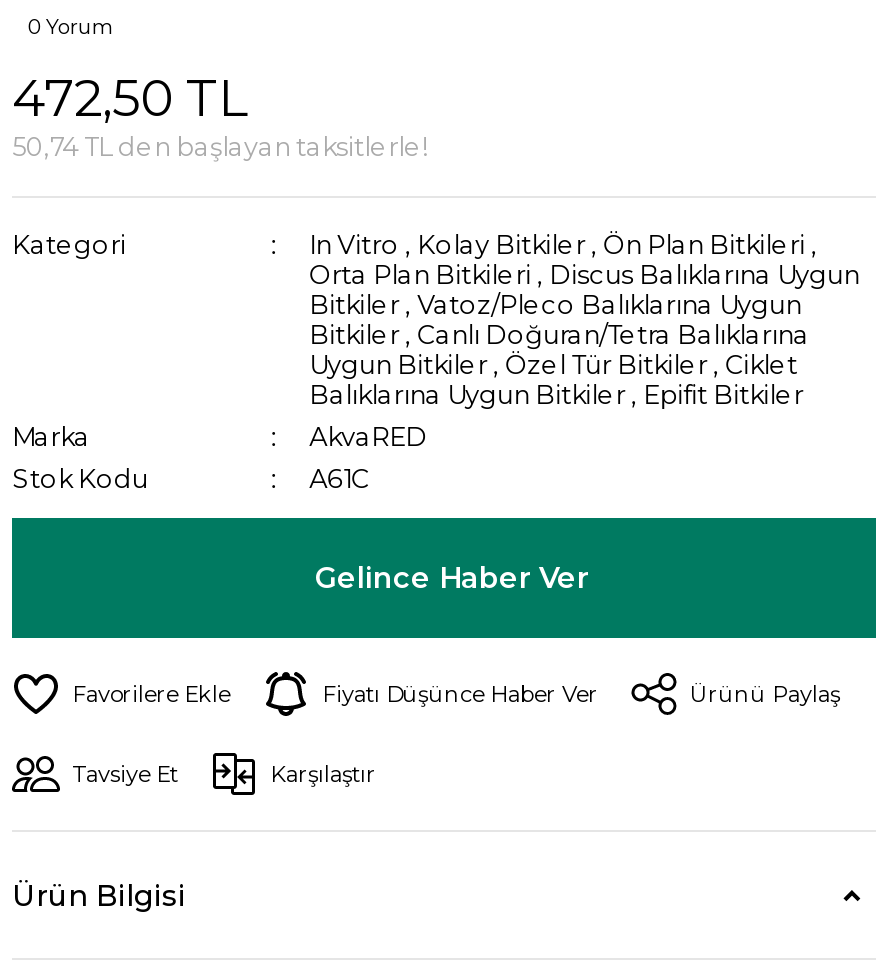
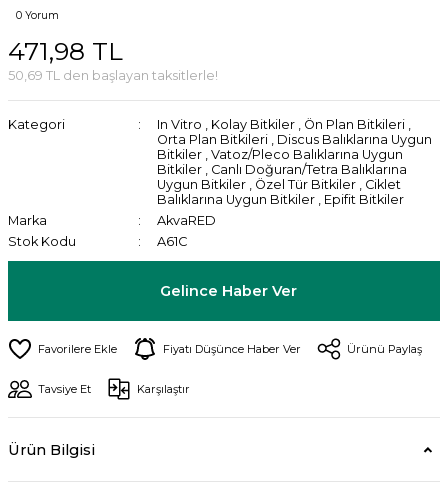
- 472,50 TL
+ 471,98 TL

- 50,74 TL den başlayan taksitlerle!
+ 50,69 TL den başlayan taksitlerle!
